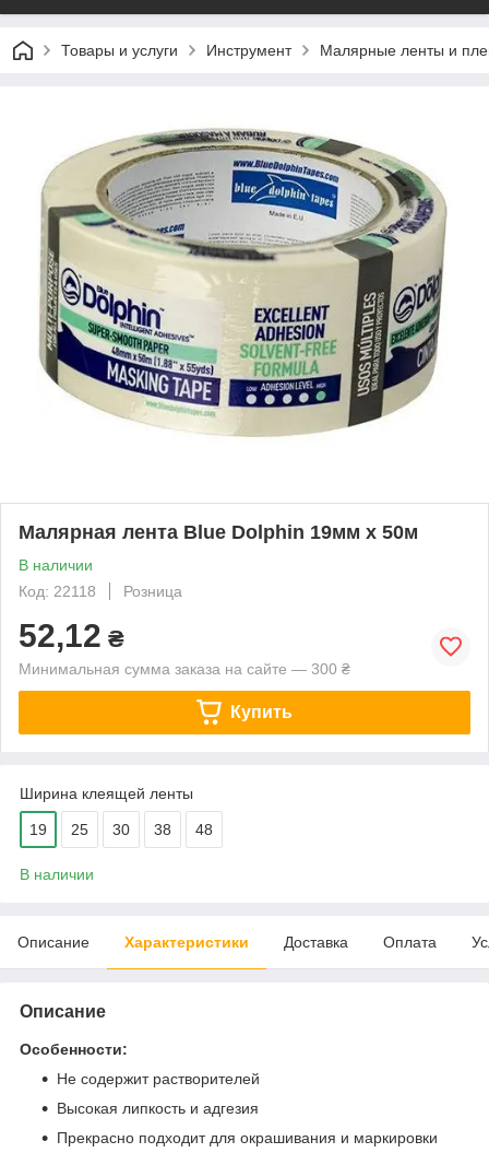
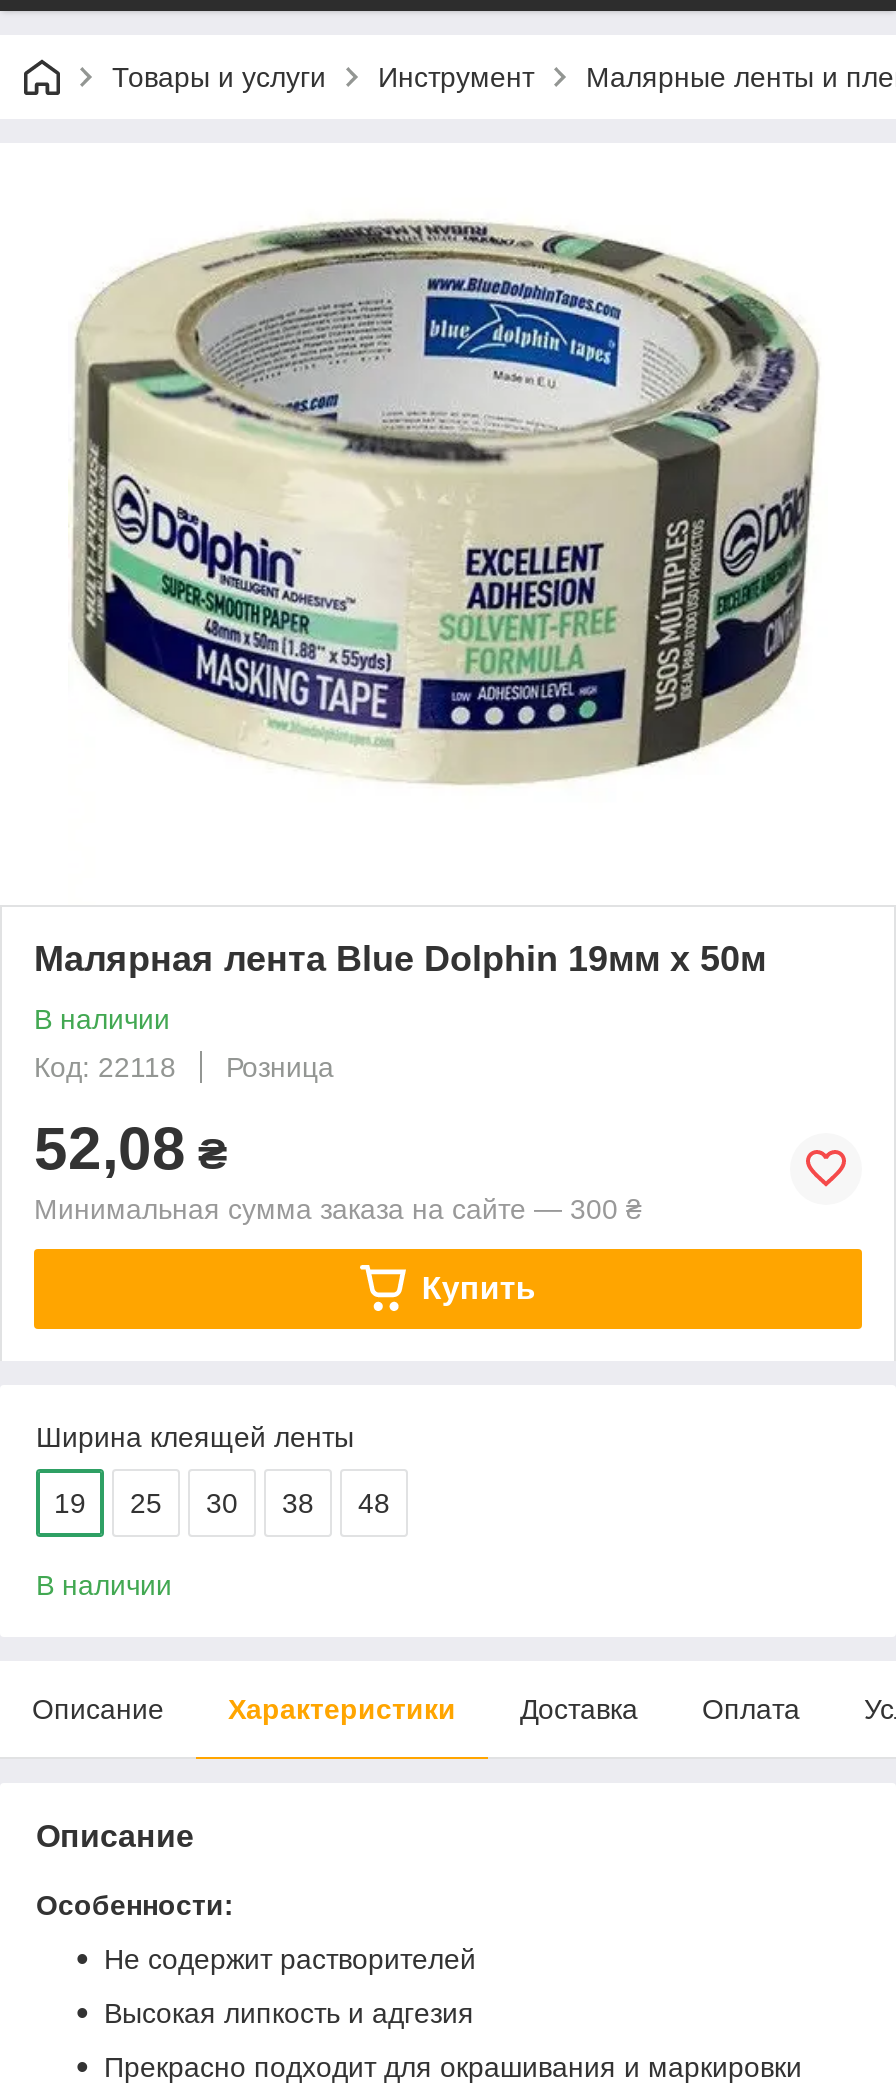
- 52,12 ₴
+ 52,08 ₴
